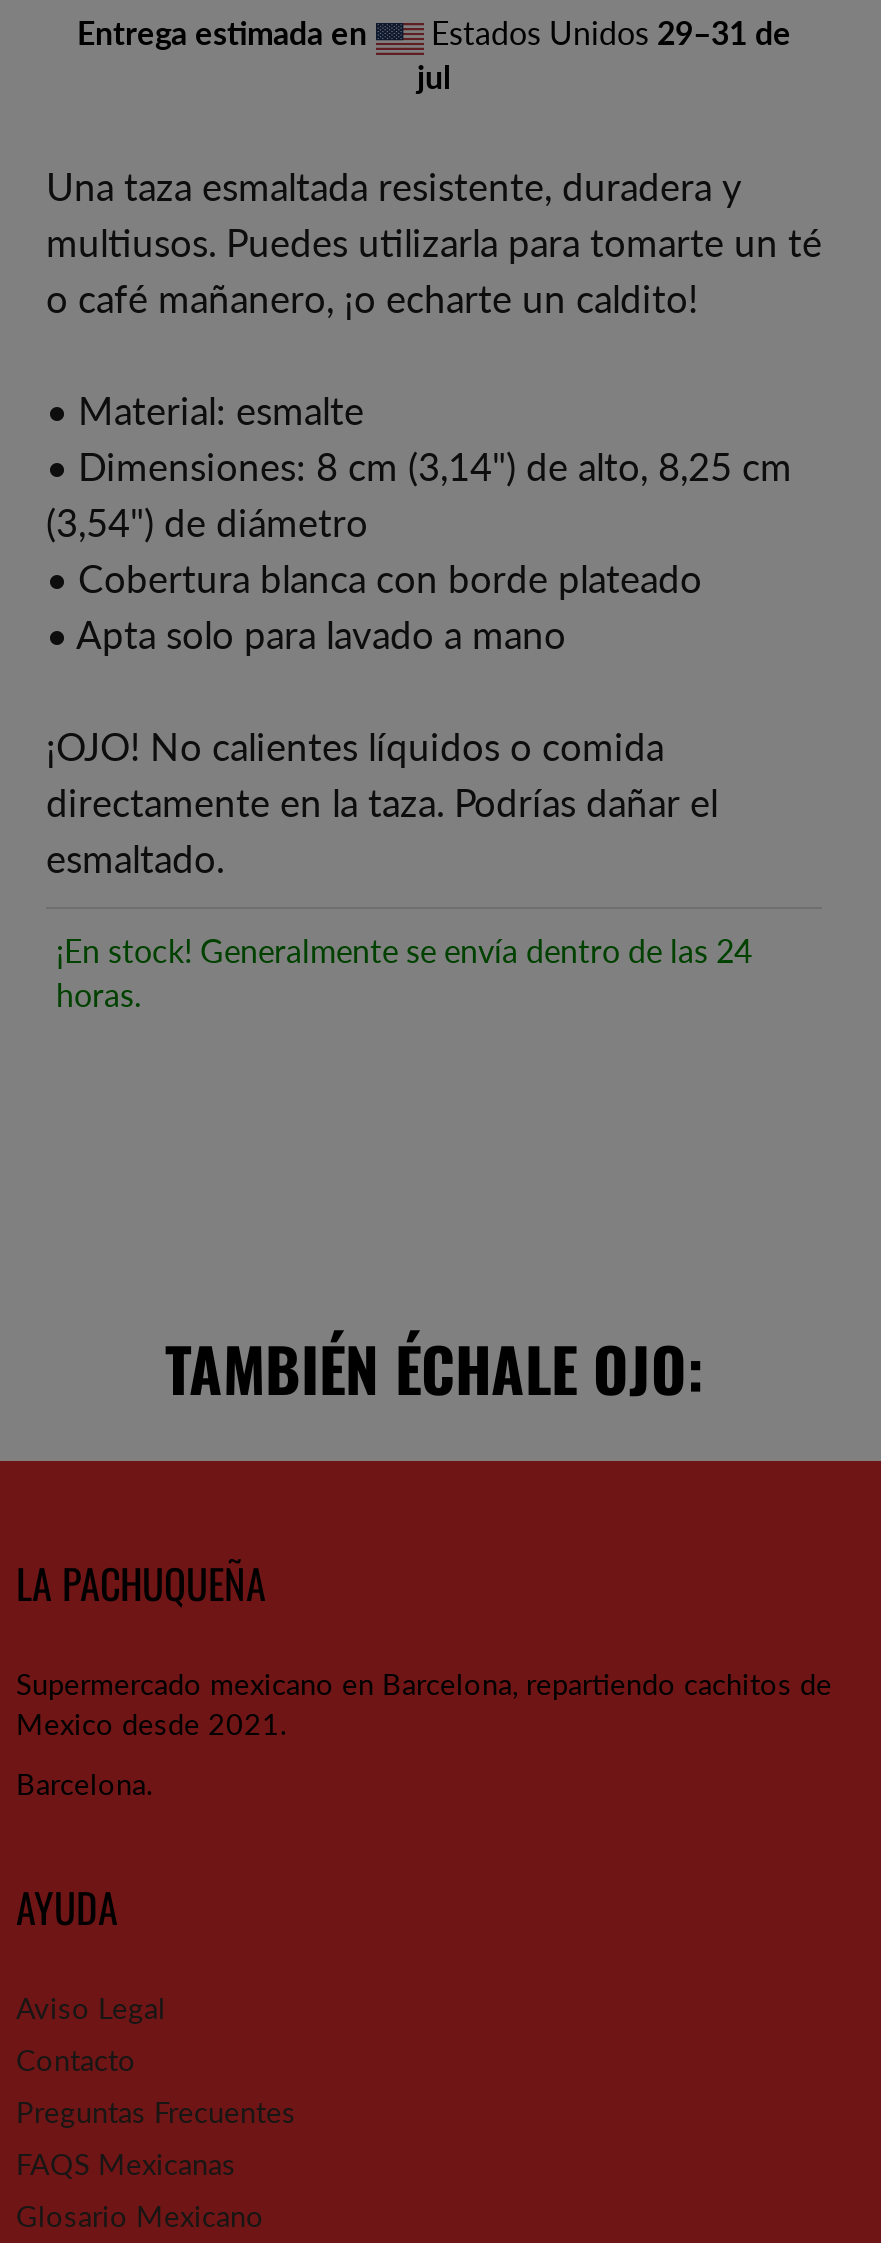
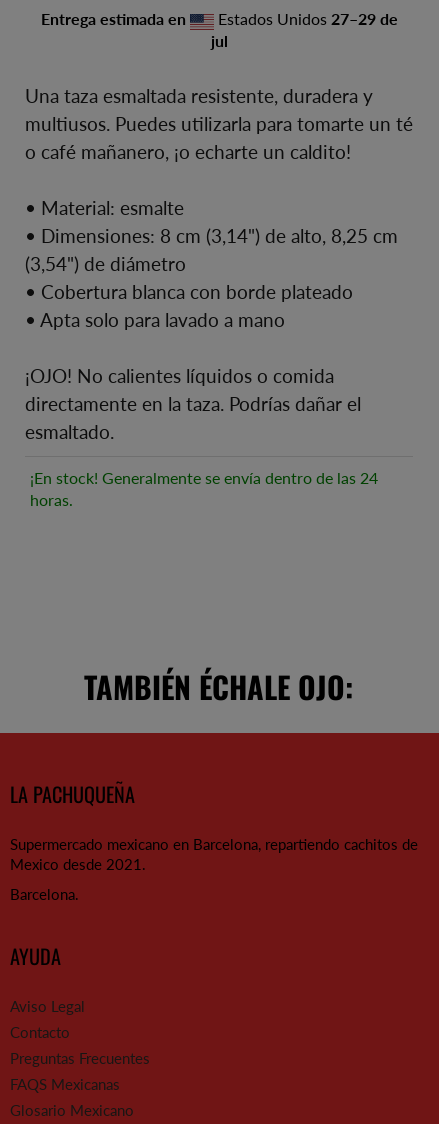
- Estados Unidos 29–31 de
+ Estados Unidos 27–29 de
